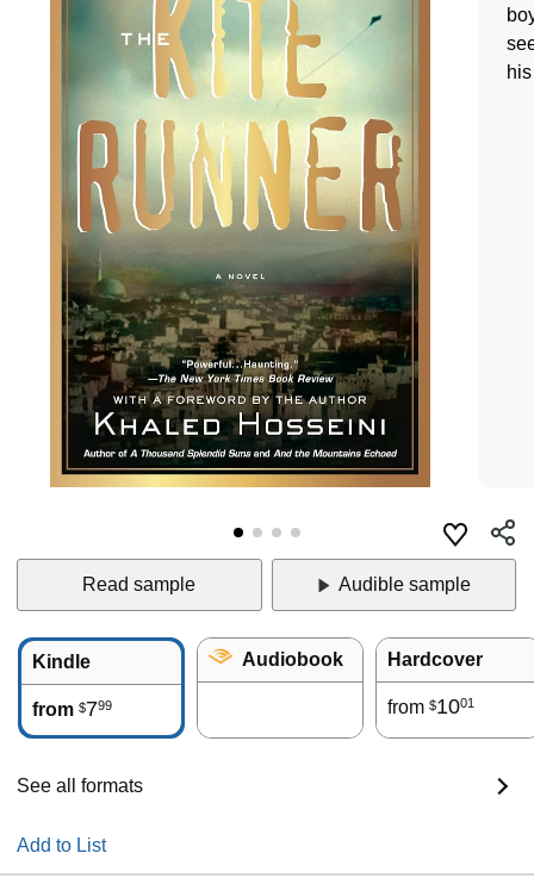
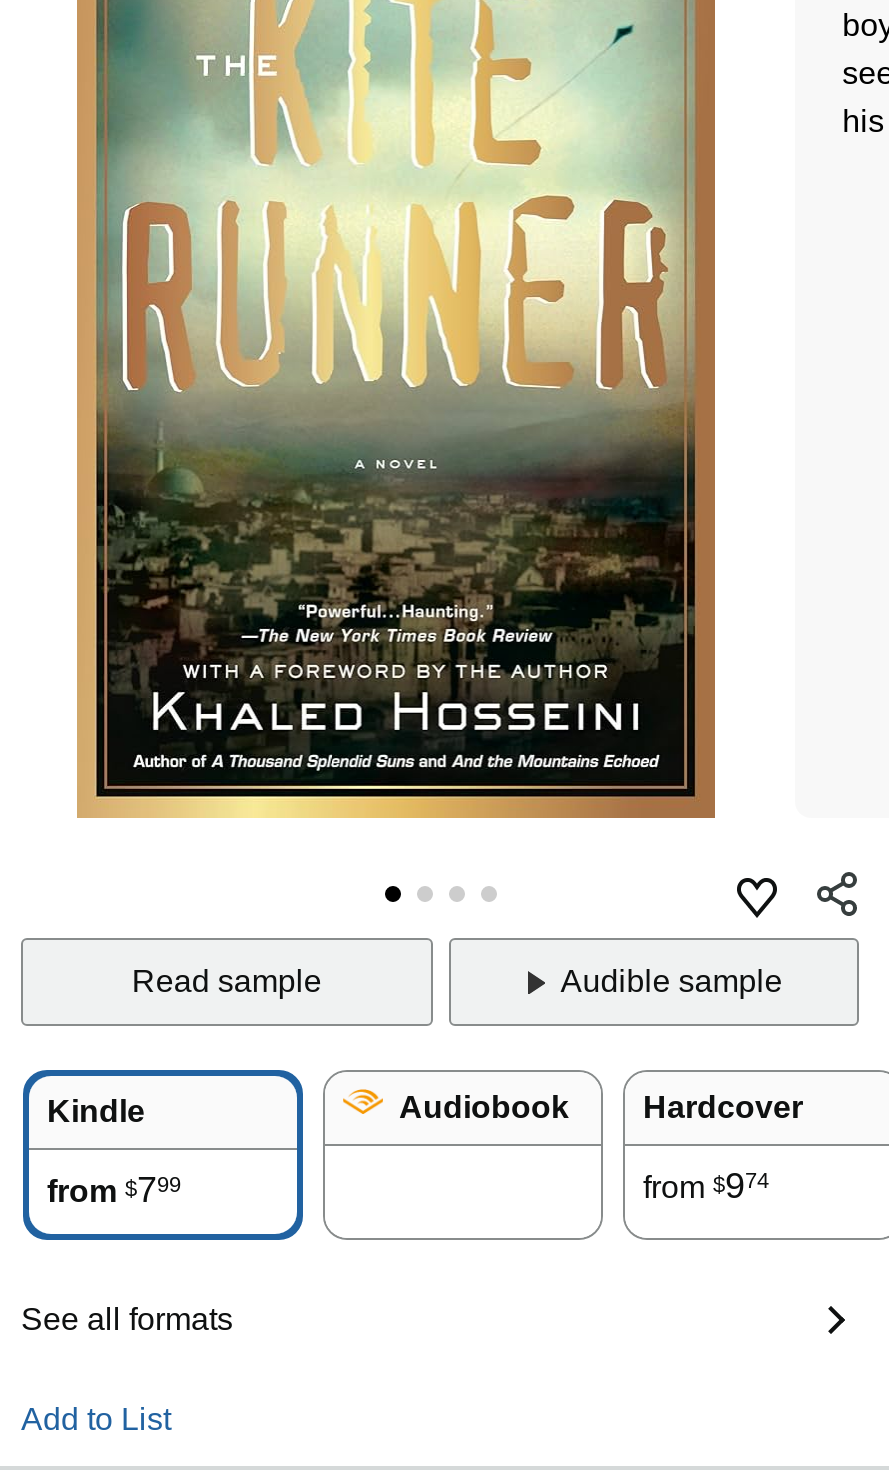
- from $1001
+ from $974
